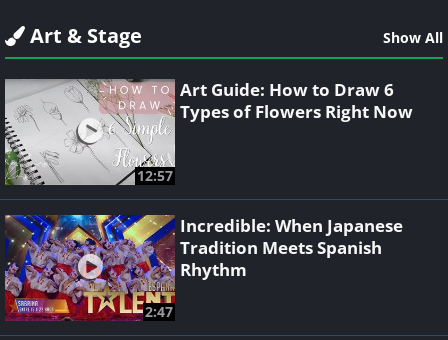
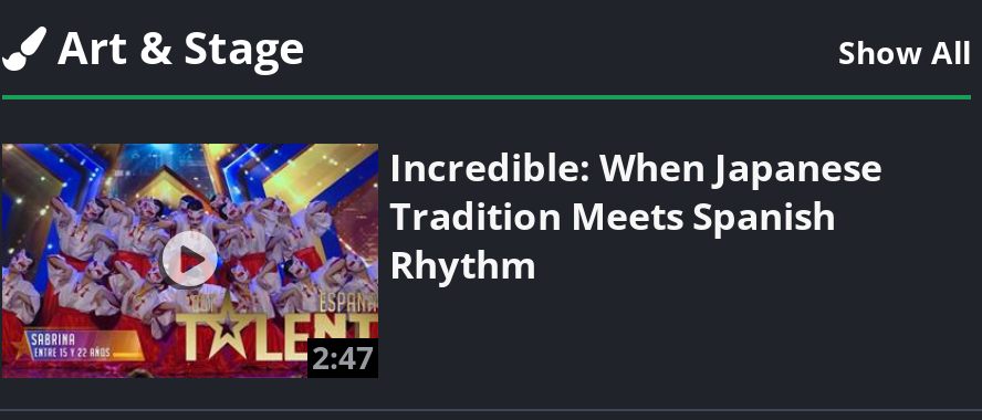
- [image]
- 12:57

- Art Guide: How to Draw 6
- Types of Flowers Right Now
